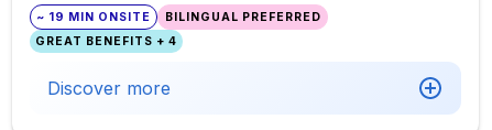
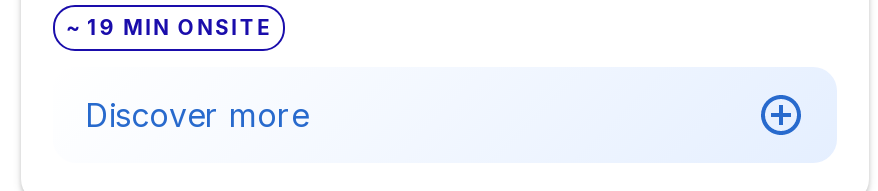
- BILINGUAL PREFERRED
- GREAT BENEFITS + 4
